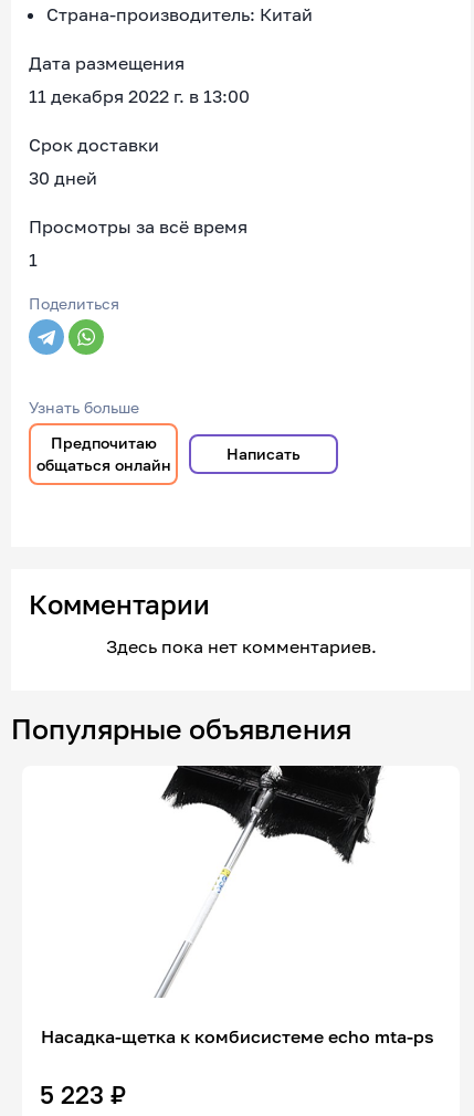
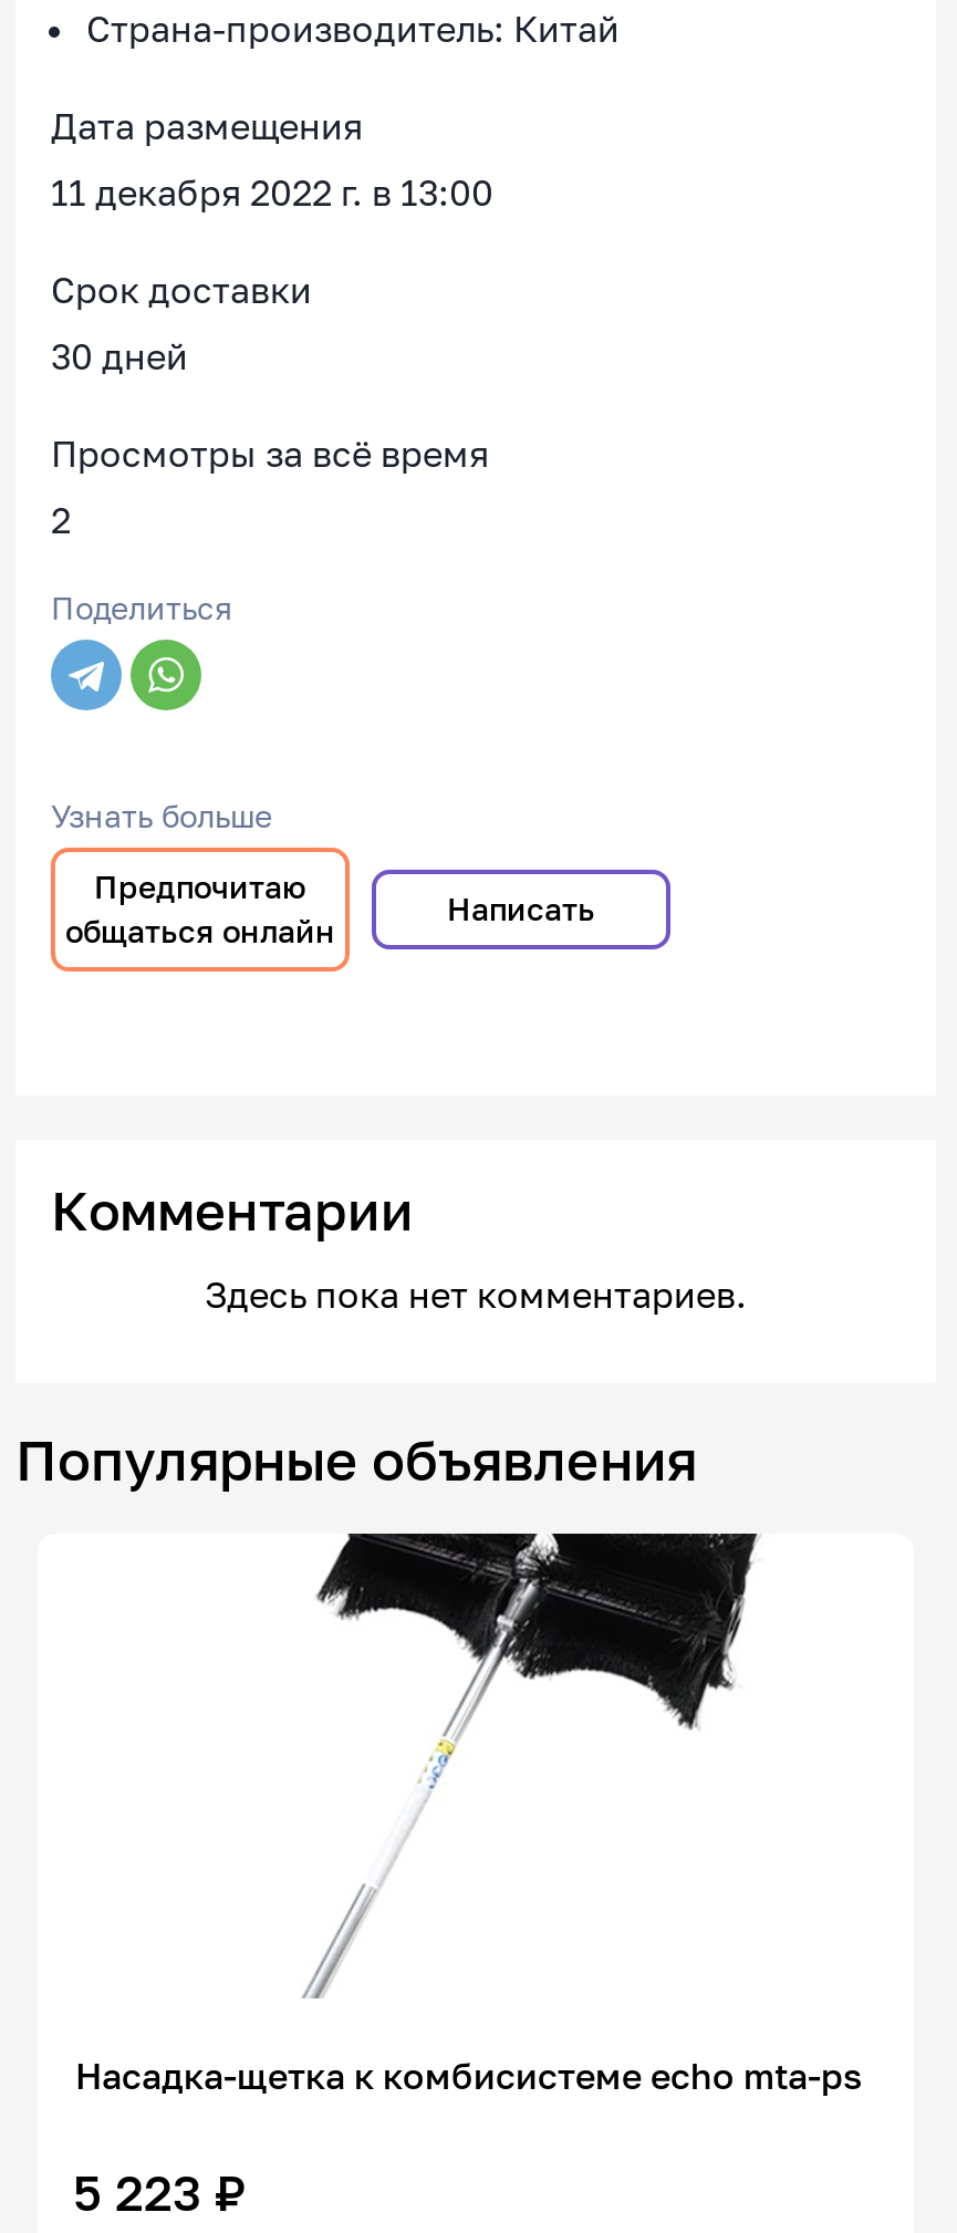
- 1
+ 2
